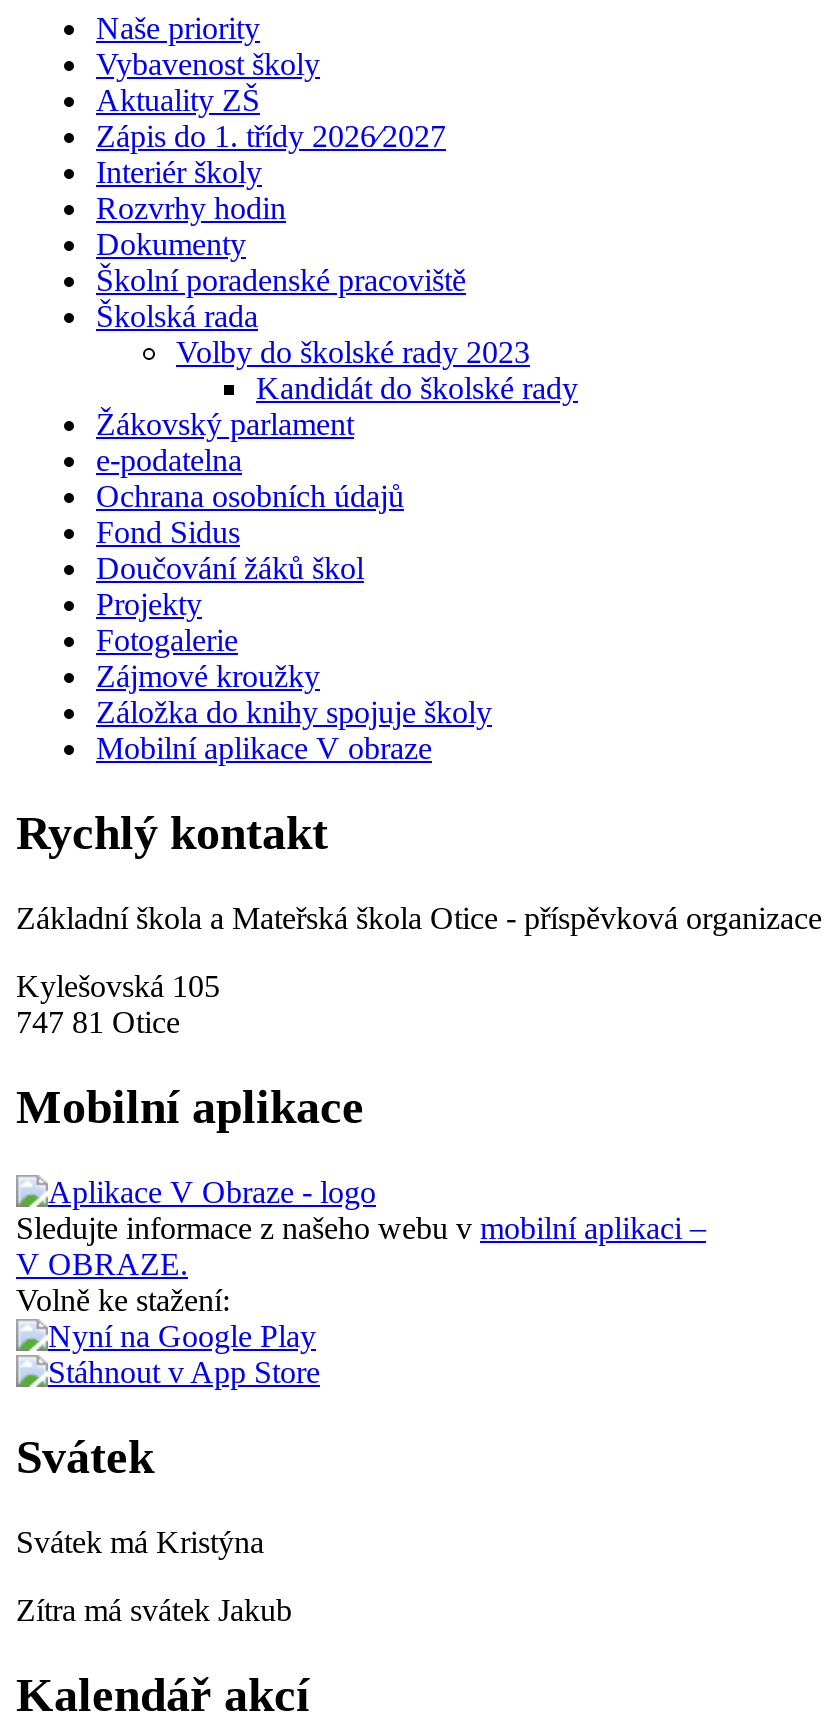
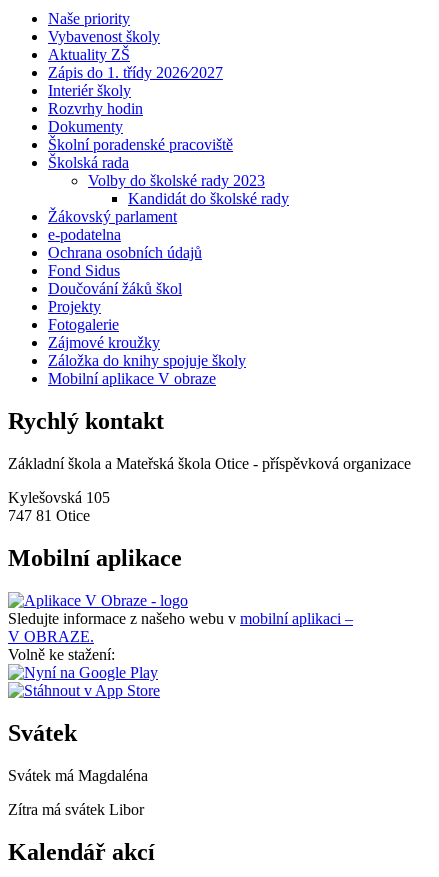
- Svátek má Kristýna
+ Svátek má Magdaléna

- Zítra má svátek Jakub
+ Zítra má svátek Libor
